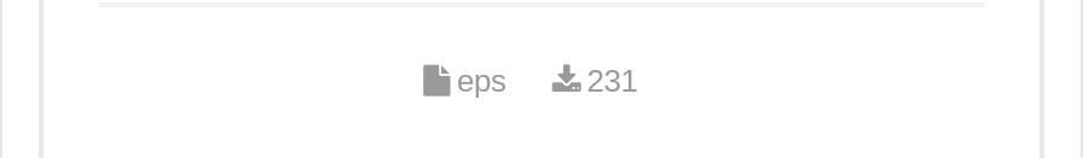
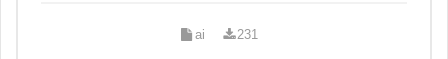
- eps
+ ai
